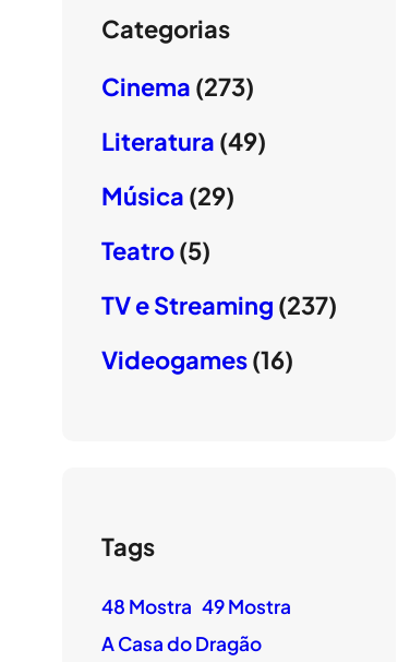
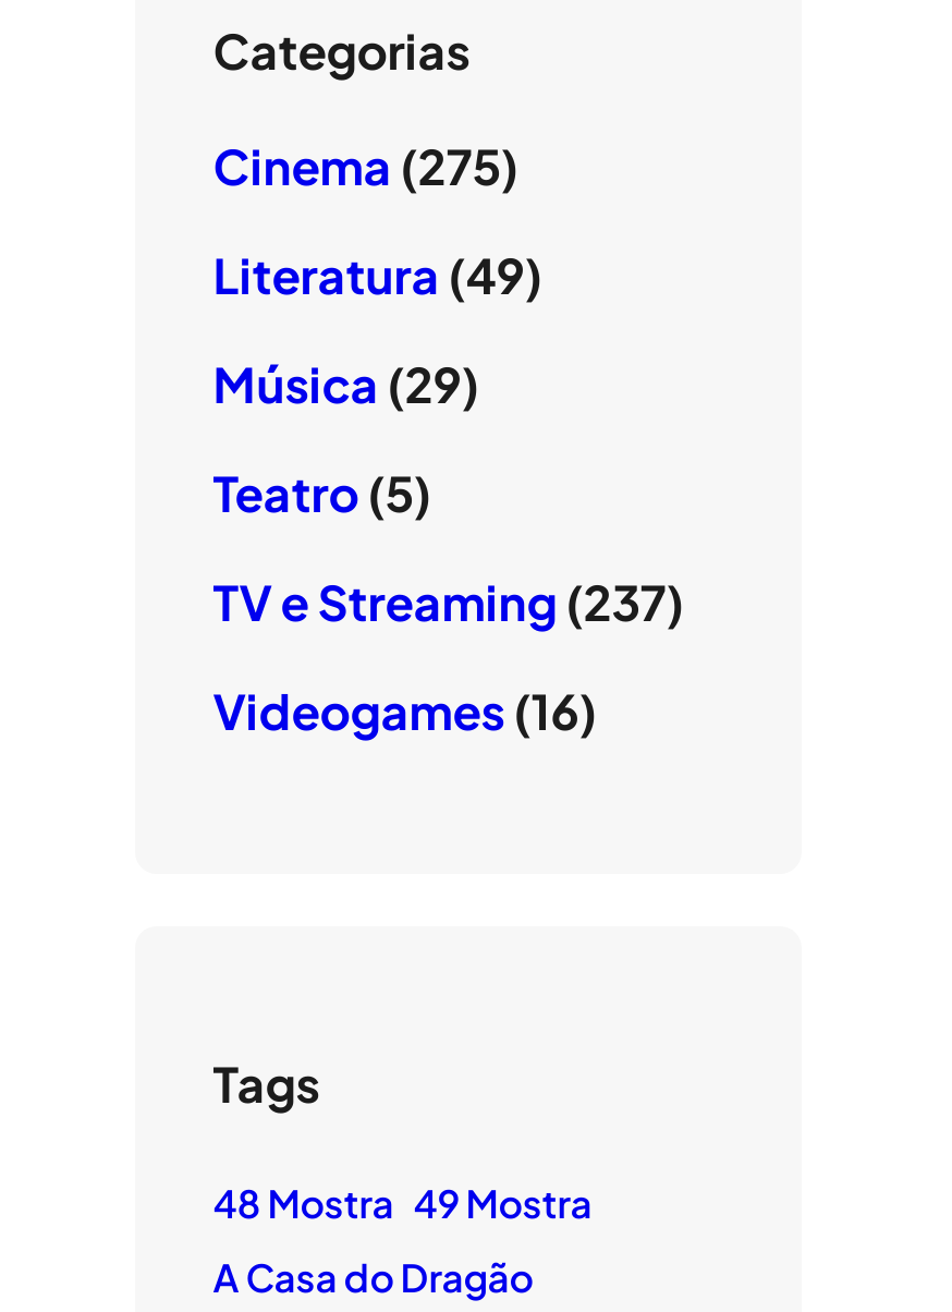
- Cinema (273)
+ Cinema (275)
